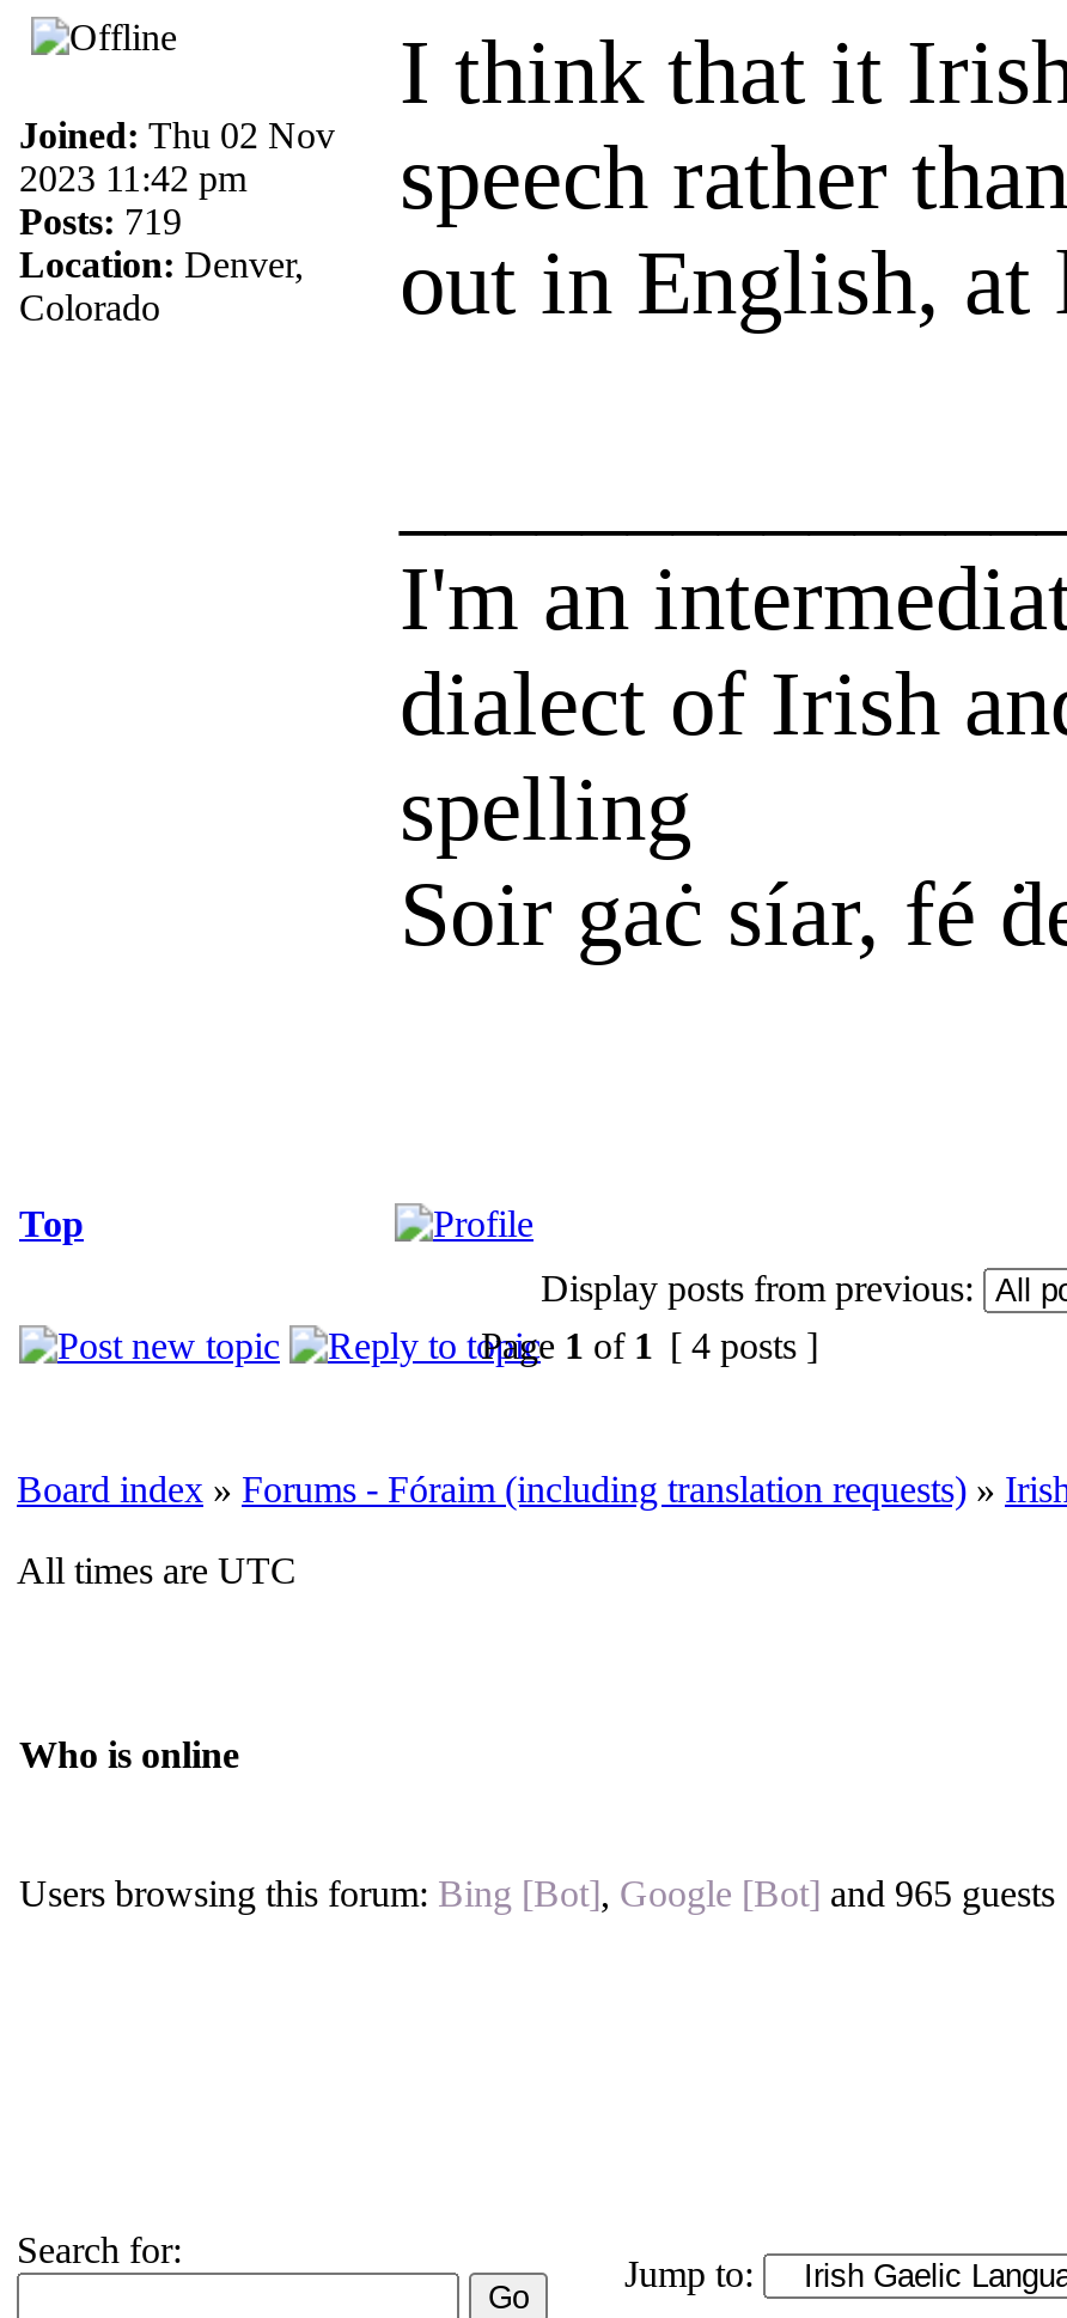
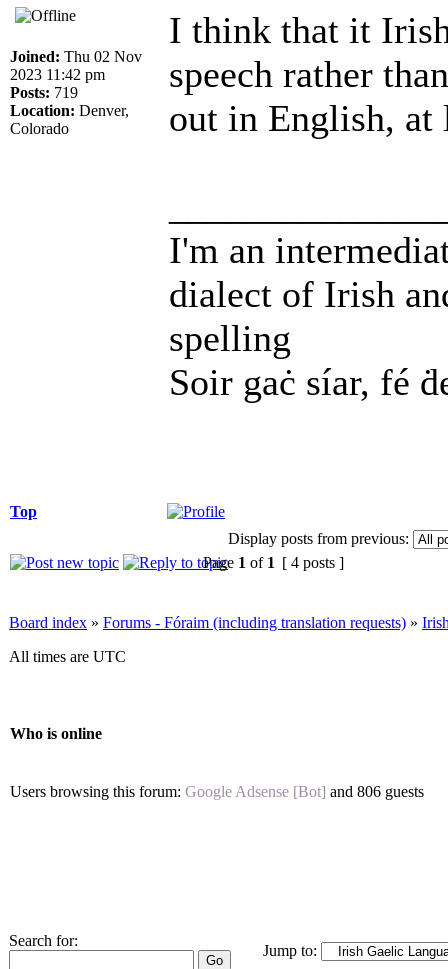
- Users browsing this forum: Bing [Bot], Google [Bot] and 965 guests
+ Users browsing this forum: Google Adsense [Bot] and 806 guests
